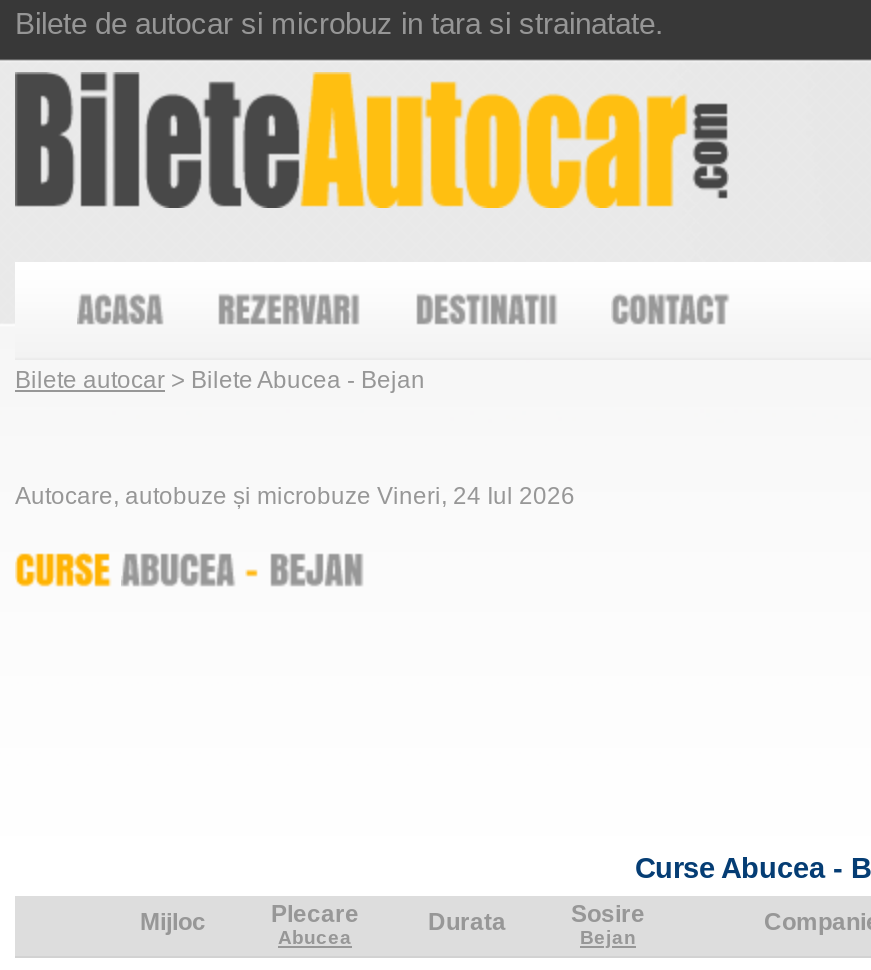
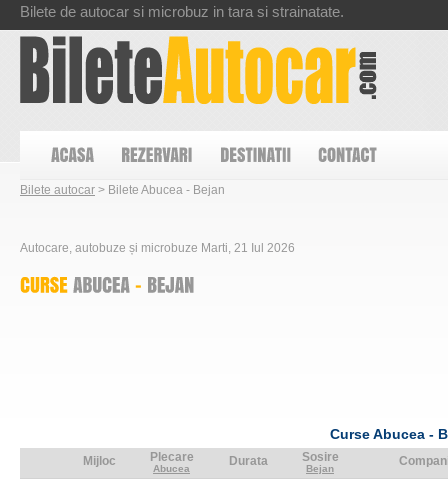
- Autocare, autobuze și microbuze Vineri, 24 Iul 2026
+ Autocare, autobuze și microbuze Marti, 21 Iul 2026
